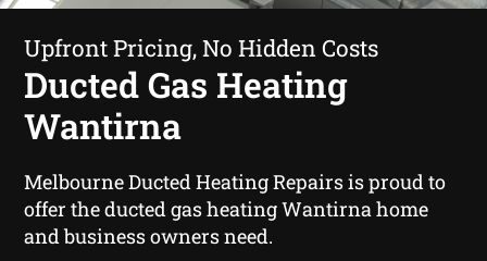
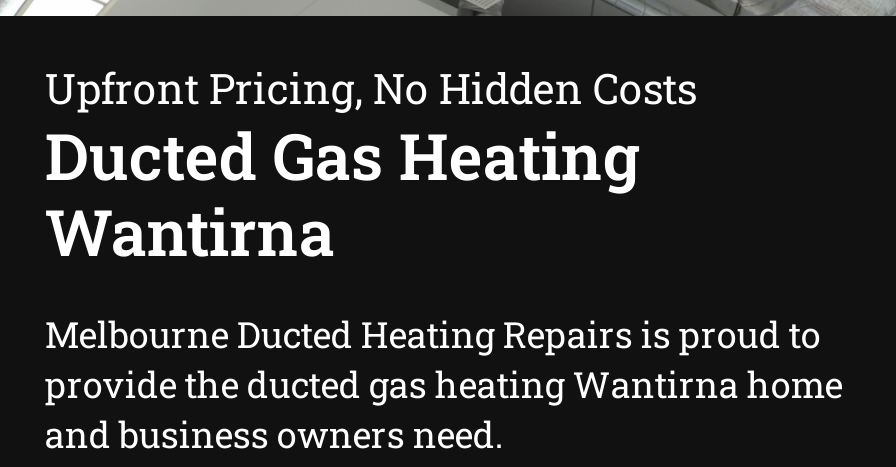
- offer the ducted gas heating Wantirna home
+ provide the ducted gas heating Wantirna home
